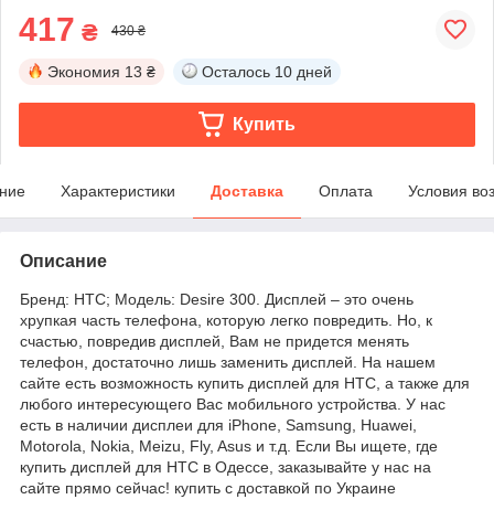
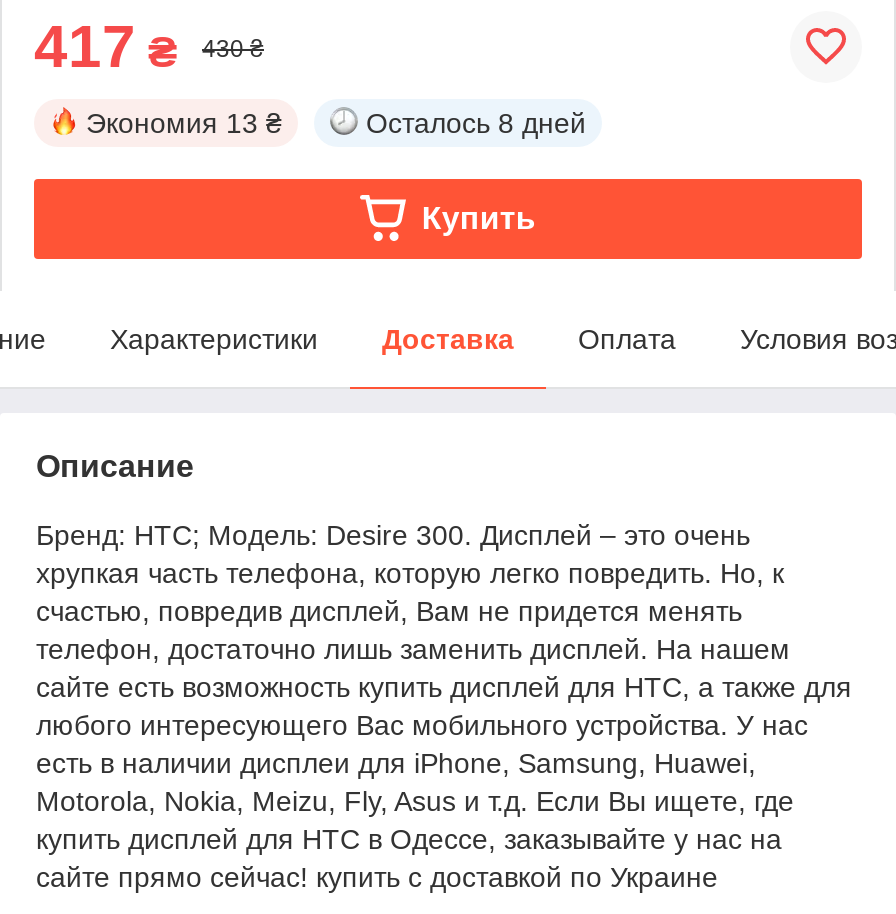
- Осталось 10 дней
+ Осталось 8 дней
